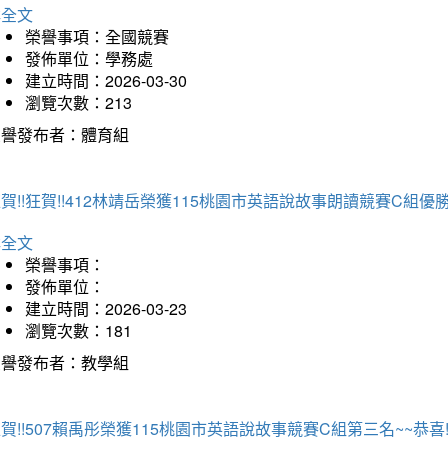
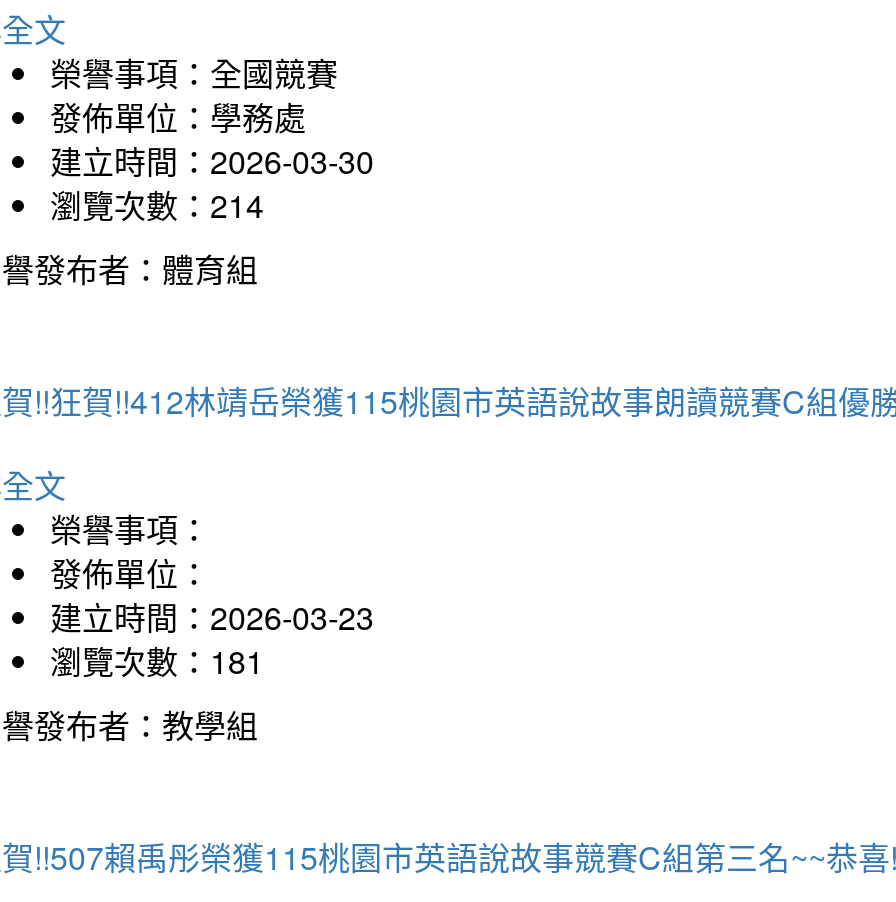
- 瀏覽次數：213
+ 瀏覽次數：214
